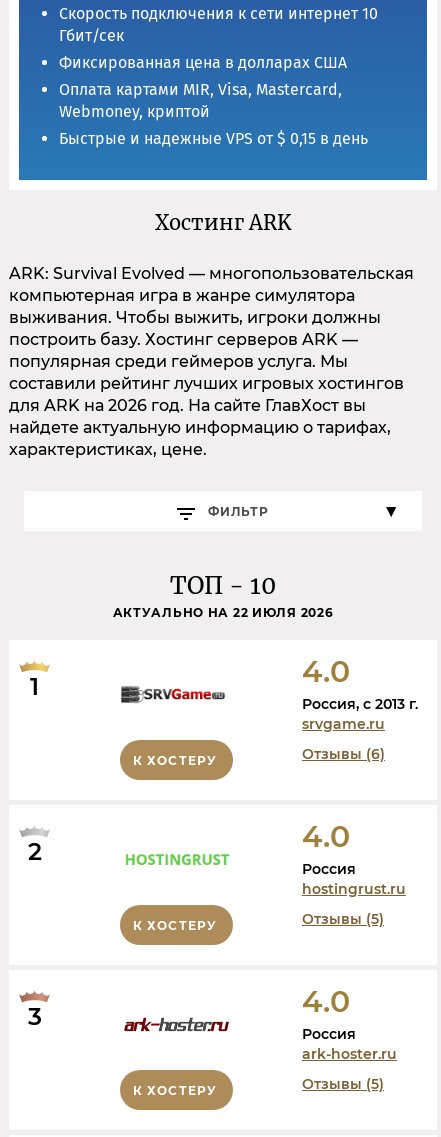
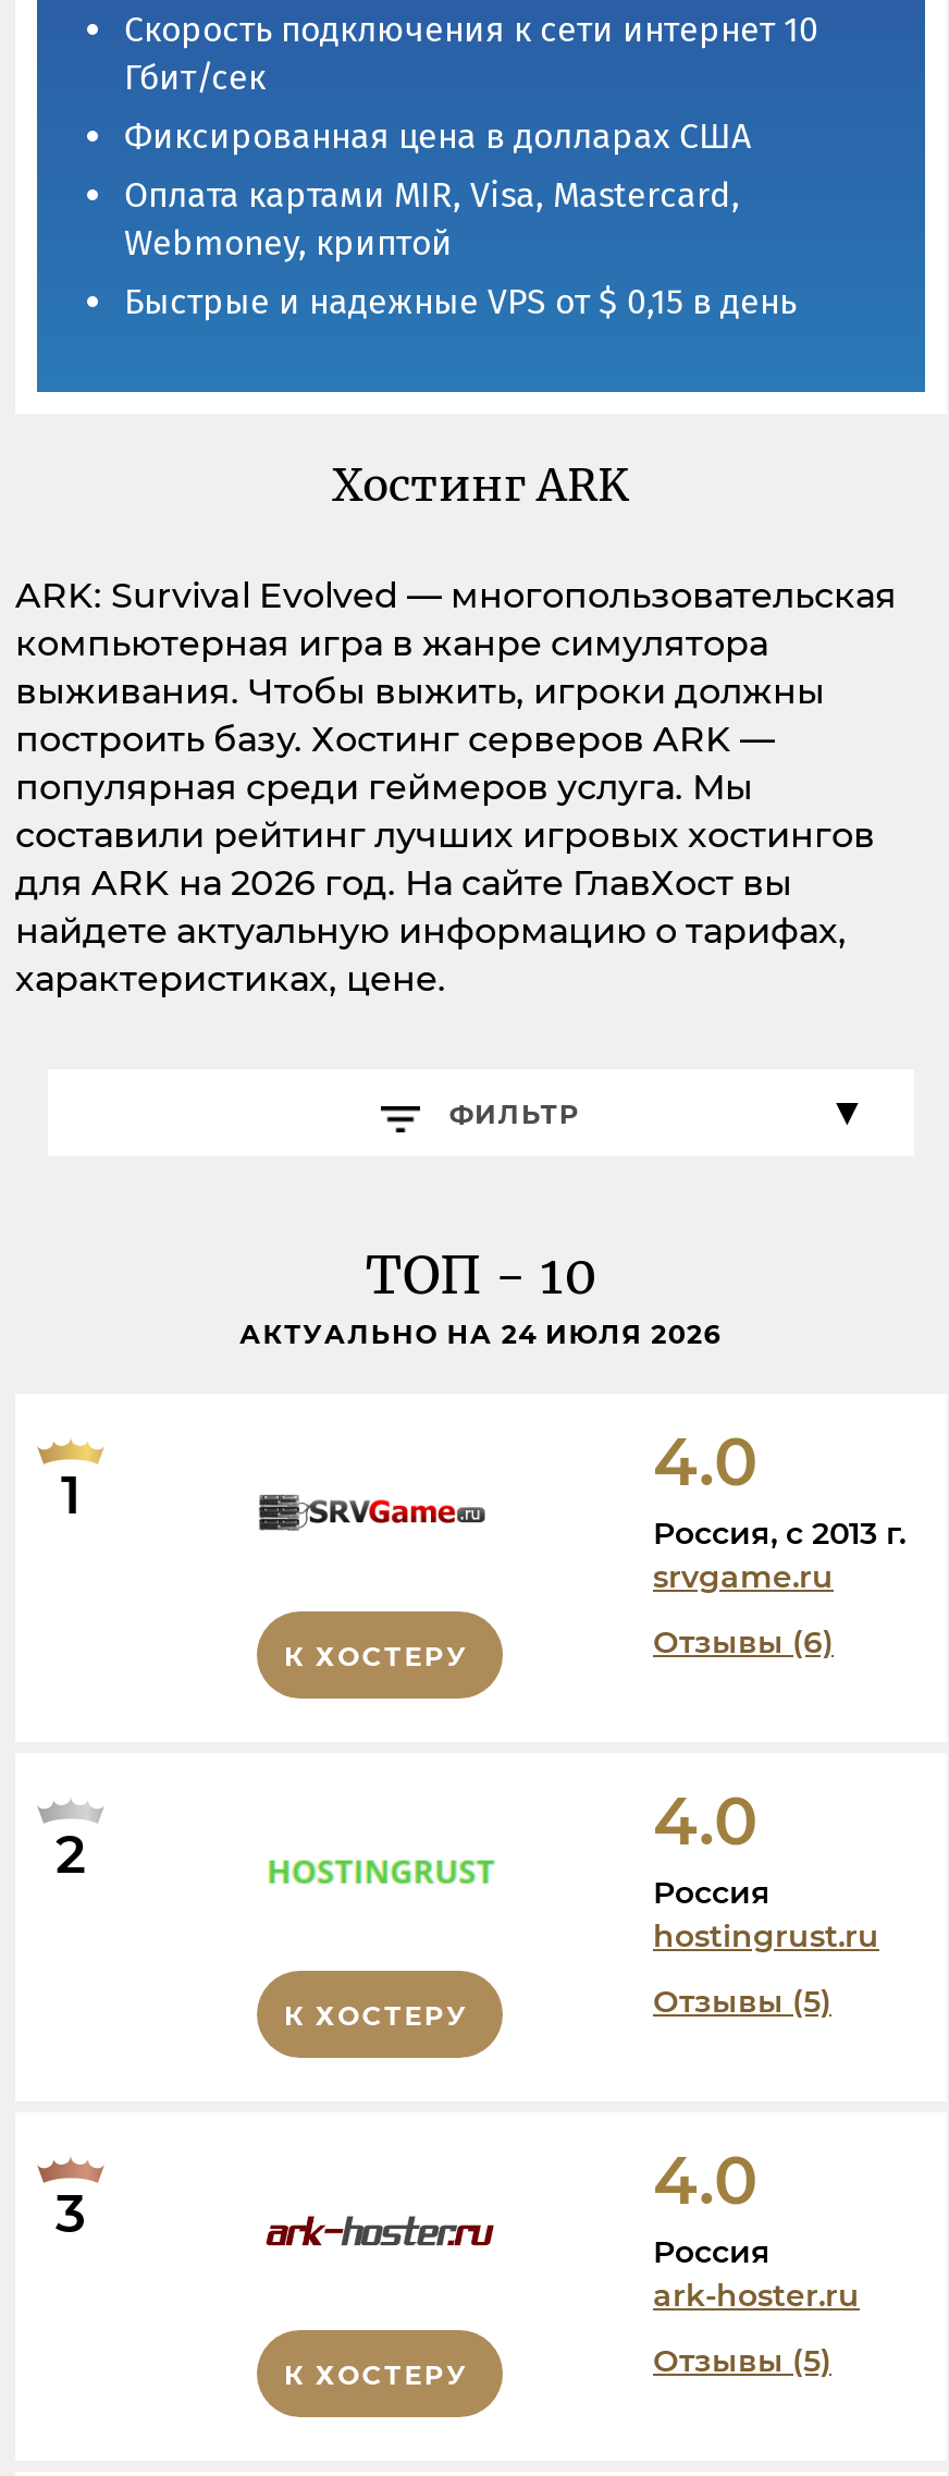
- АКТУАЛЬНО НА 22 ИЮЛЯ 2026
+ АКТУАЛЬНО НА 24 ИЮЛЯ 2026
